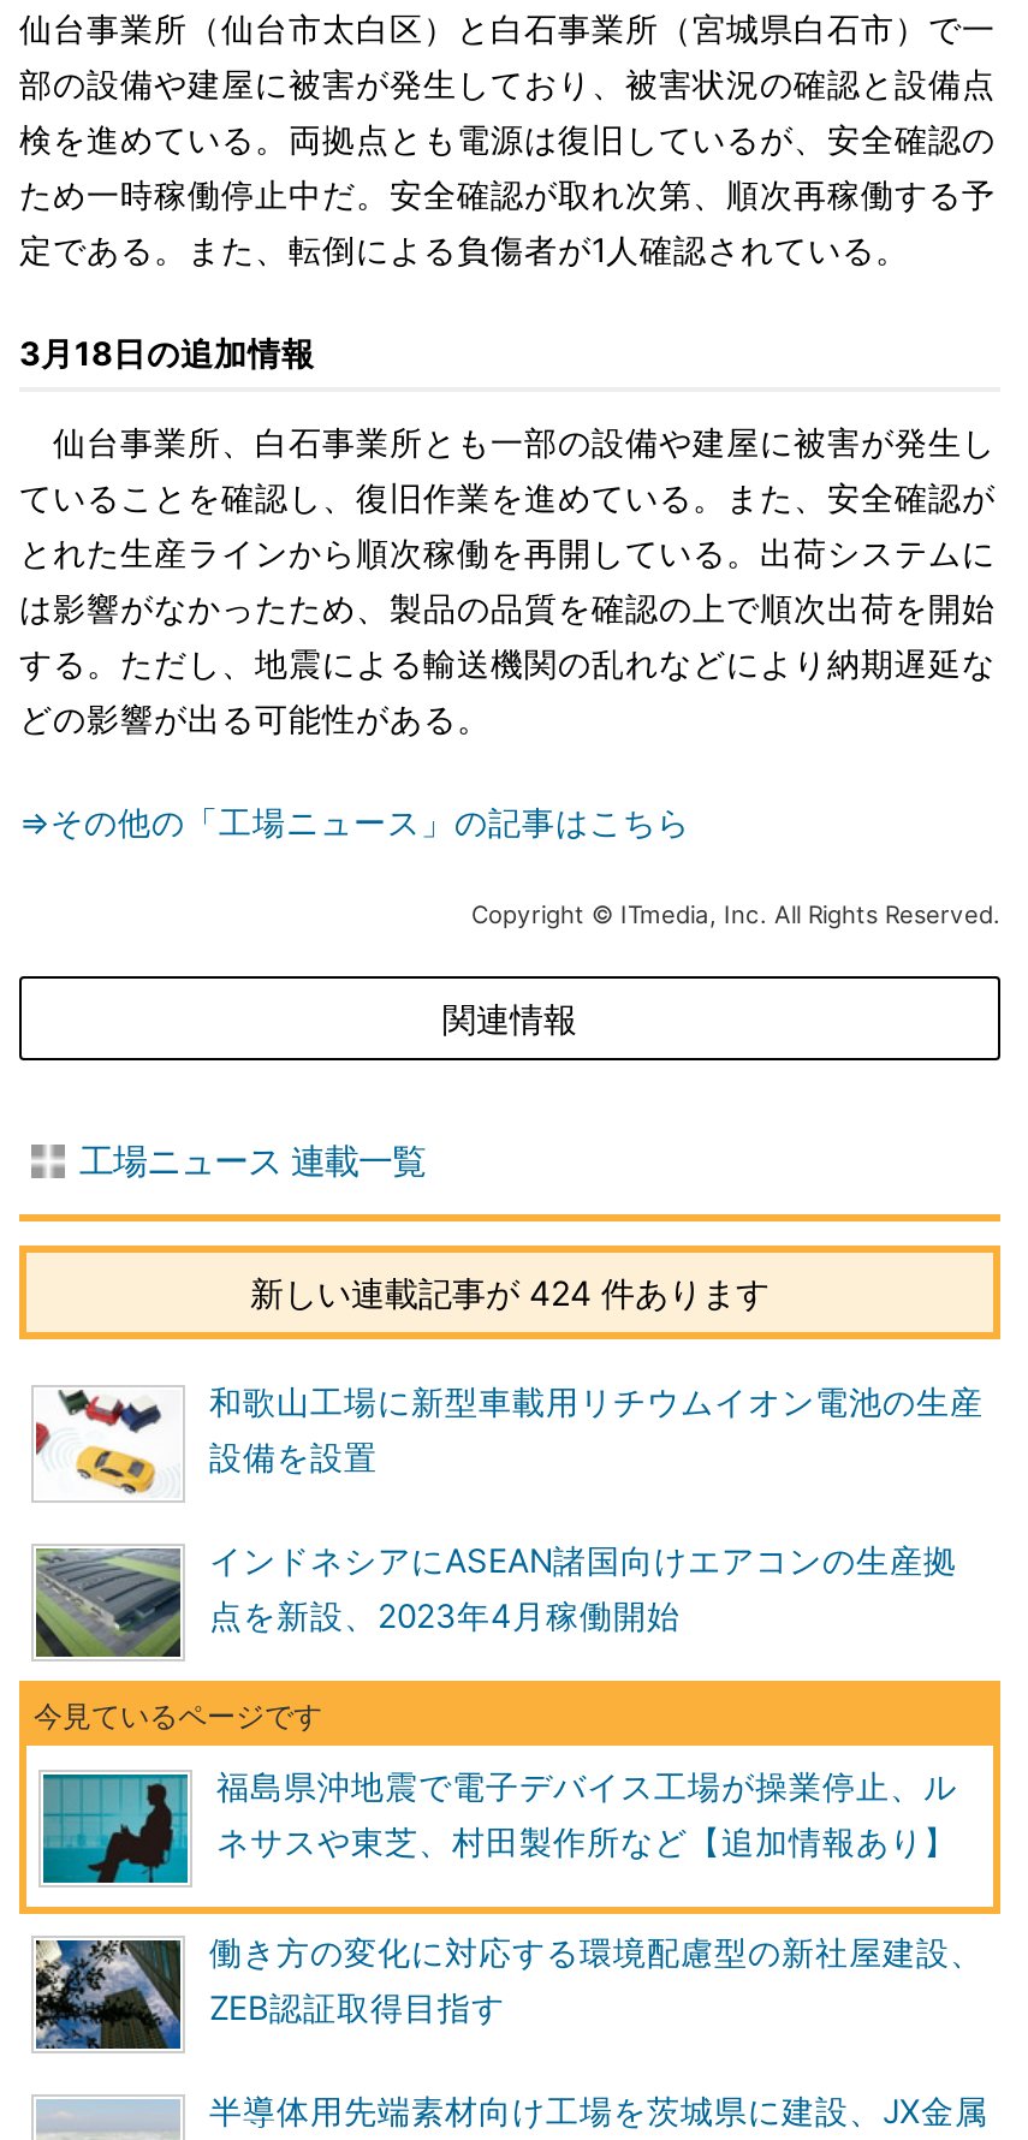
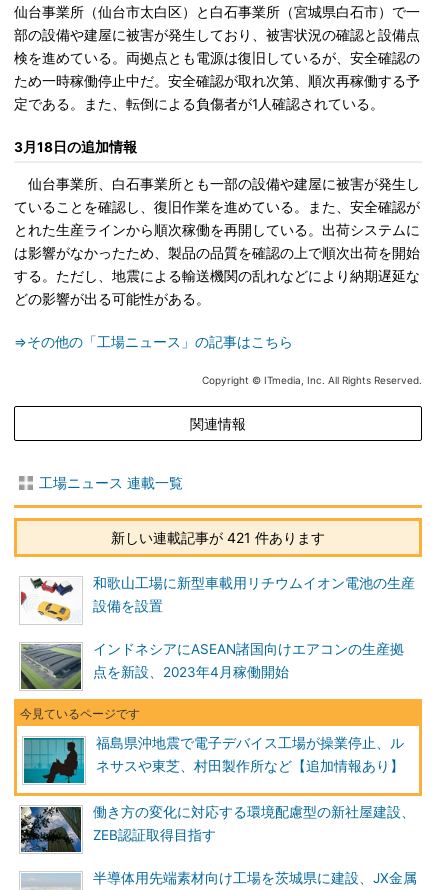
- 新しい連載記事が 424 件あります
+ 新しい連載記事が 421 件あります
